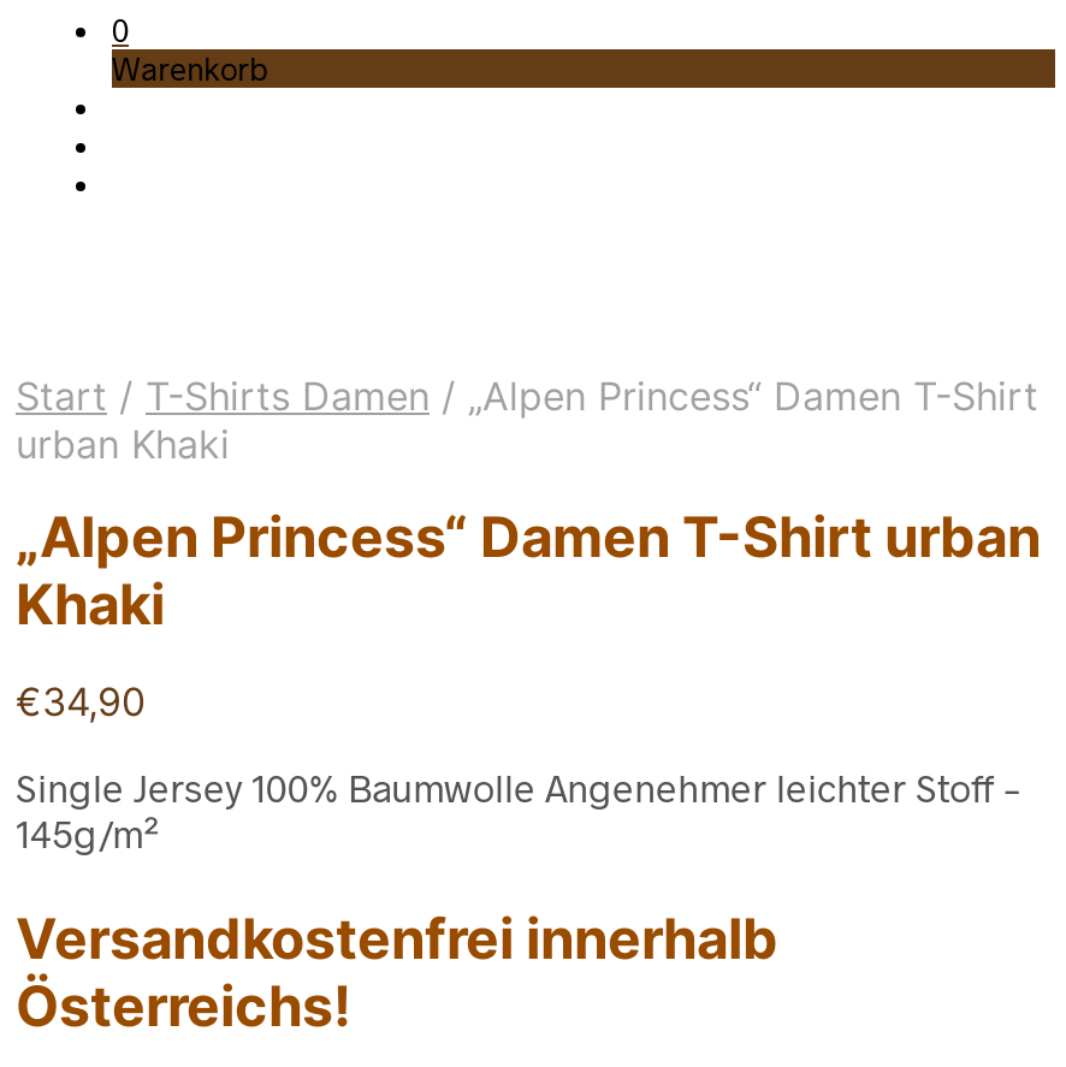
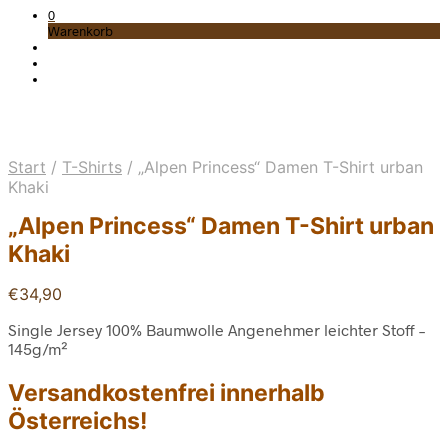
- Start / T-Shirts Damen / „Alpen Princess“ Damen T-Shirt
- urban Khaki
+ Start / T-Shirts / „Alpen Princess“ Damen T-Shirt urban
+ Khaki
